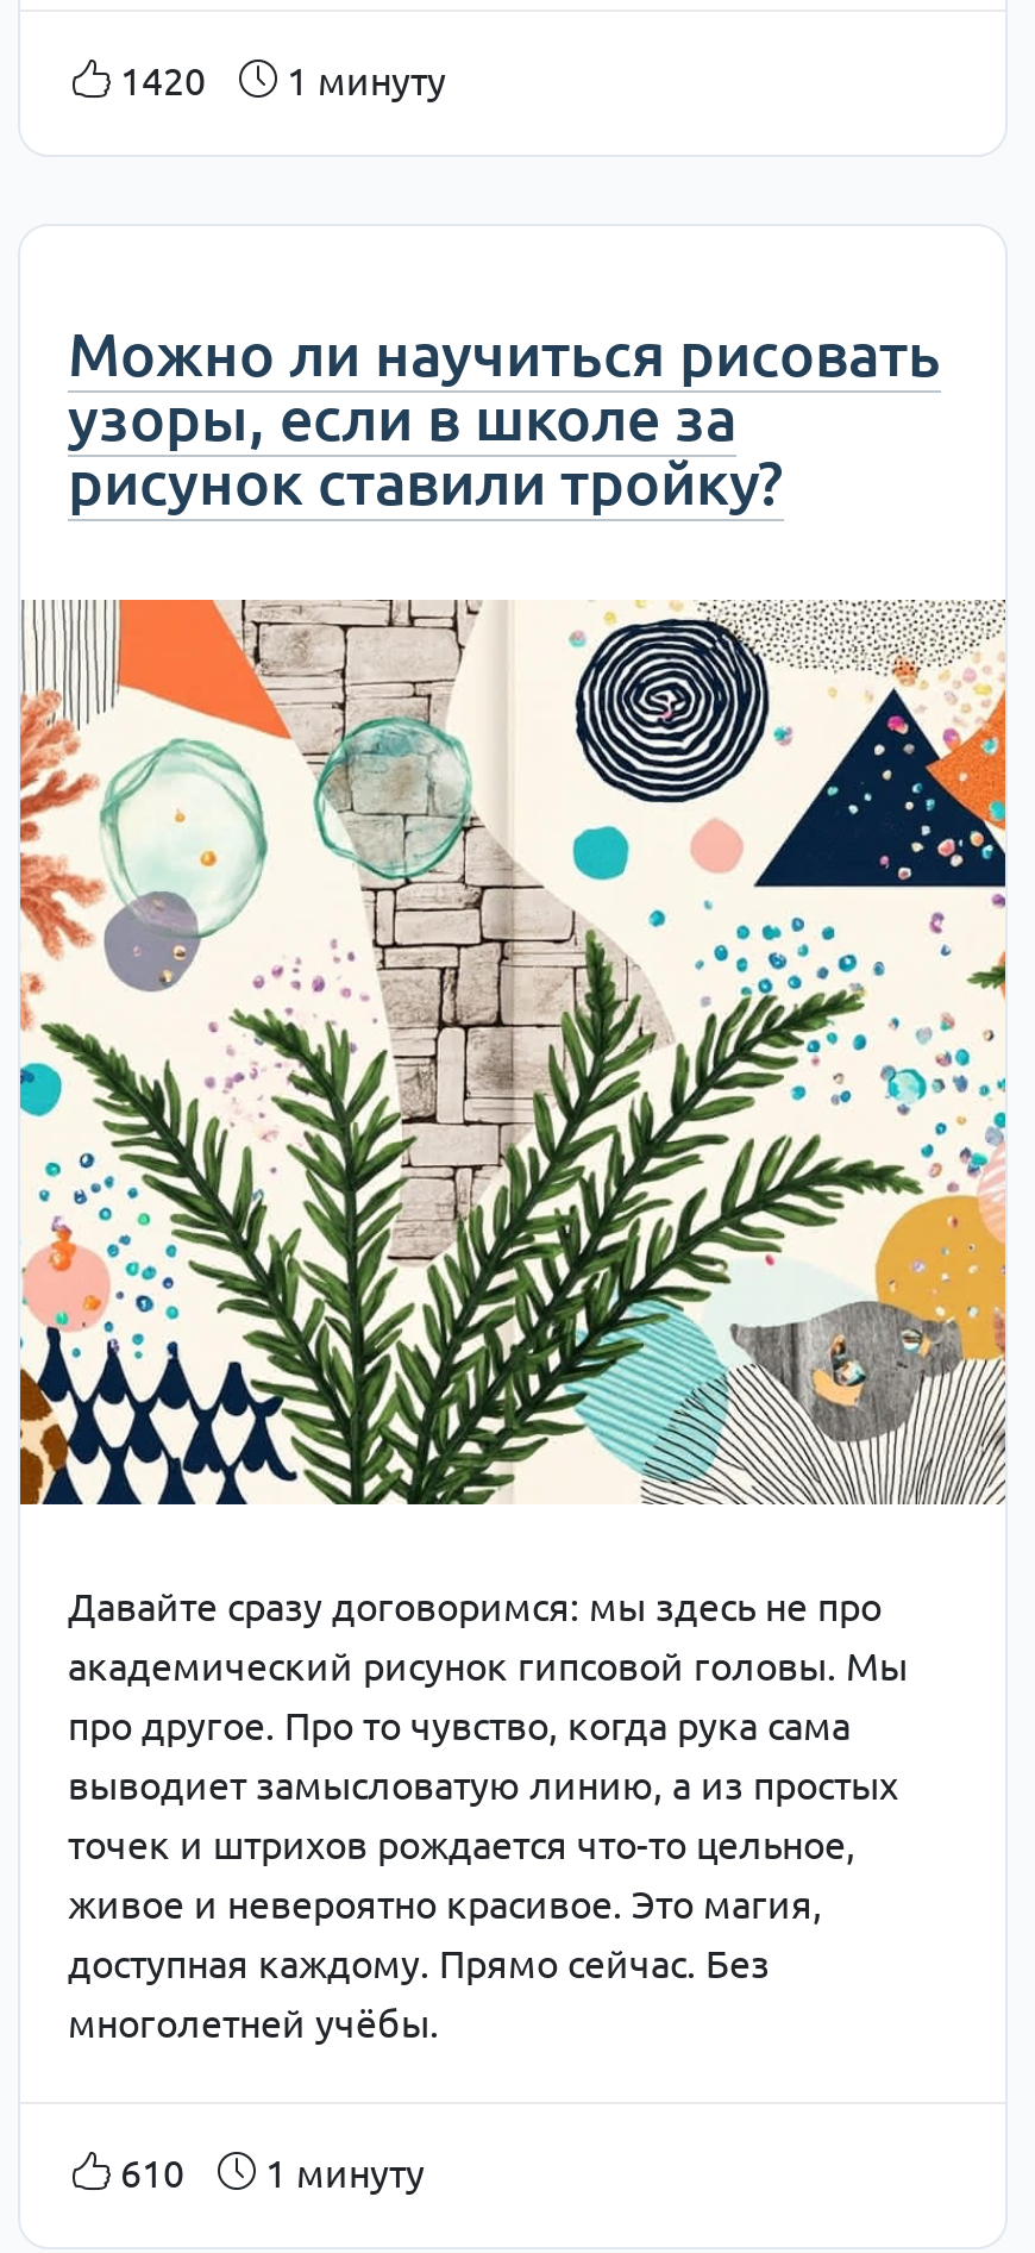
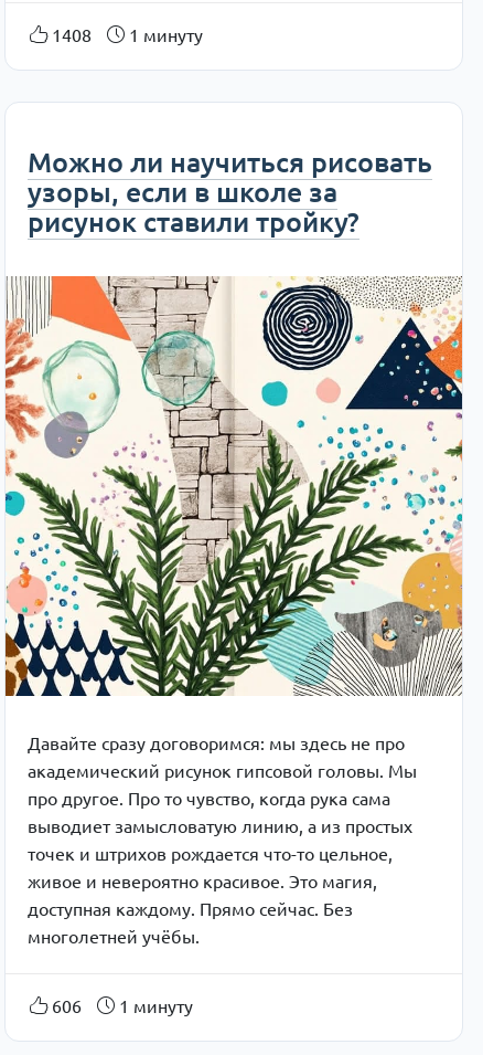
- 1420 1 минуту
+ 1408 1 минуту

- 610 1 минуту
+ 606 1 минуту
